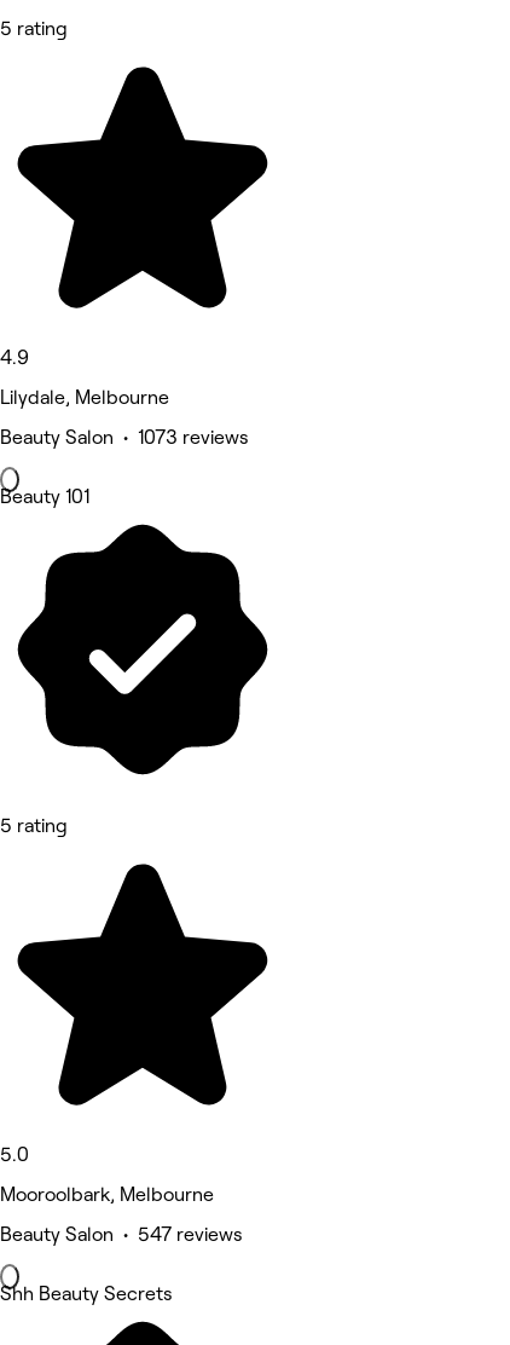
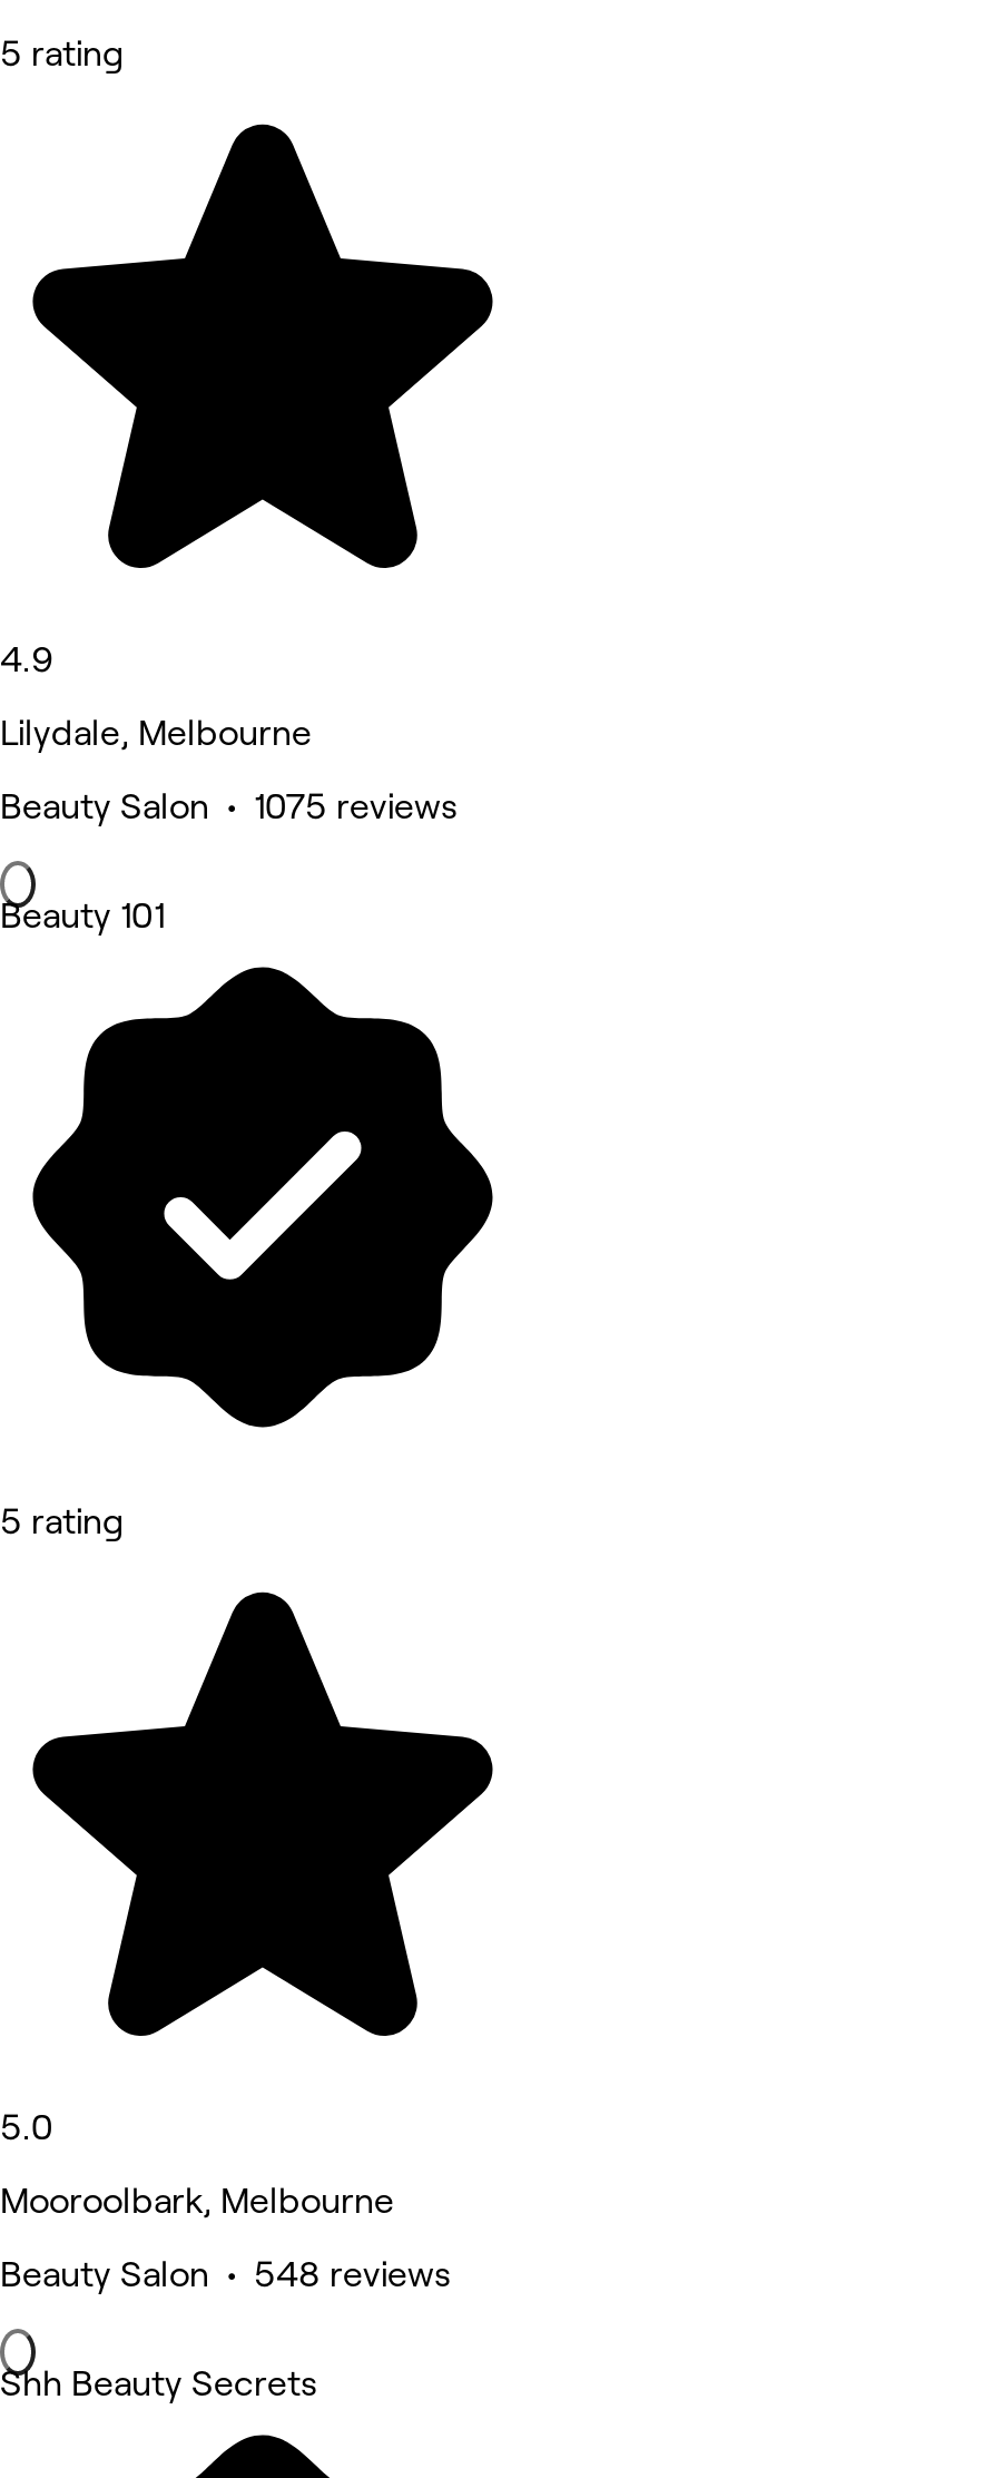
- Beauty Salon • 1073 reviews
+ Beauty Salon • 1075 reviews

- Beauty Salon • 547 reviews
+ Beauty Salon • 548 reviews
